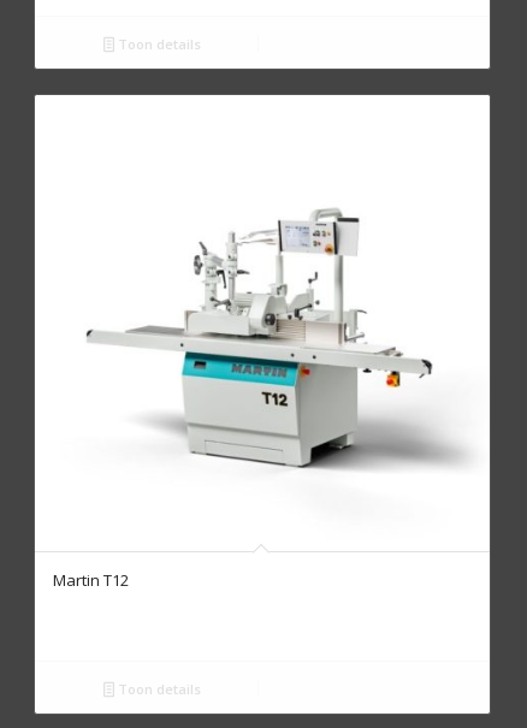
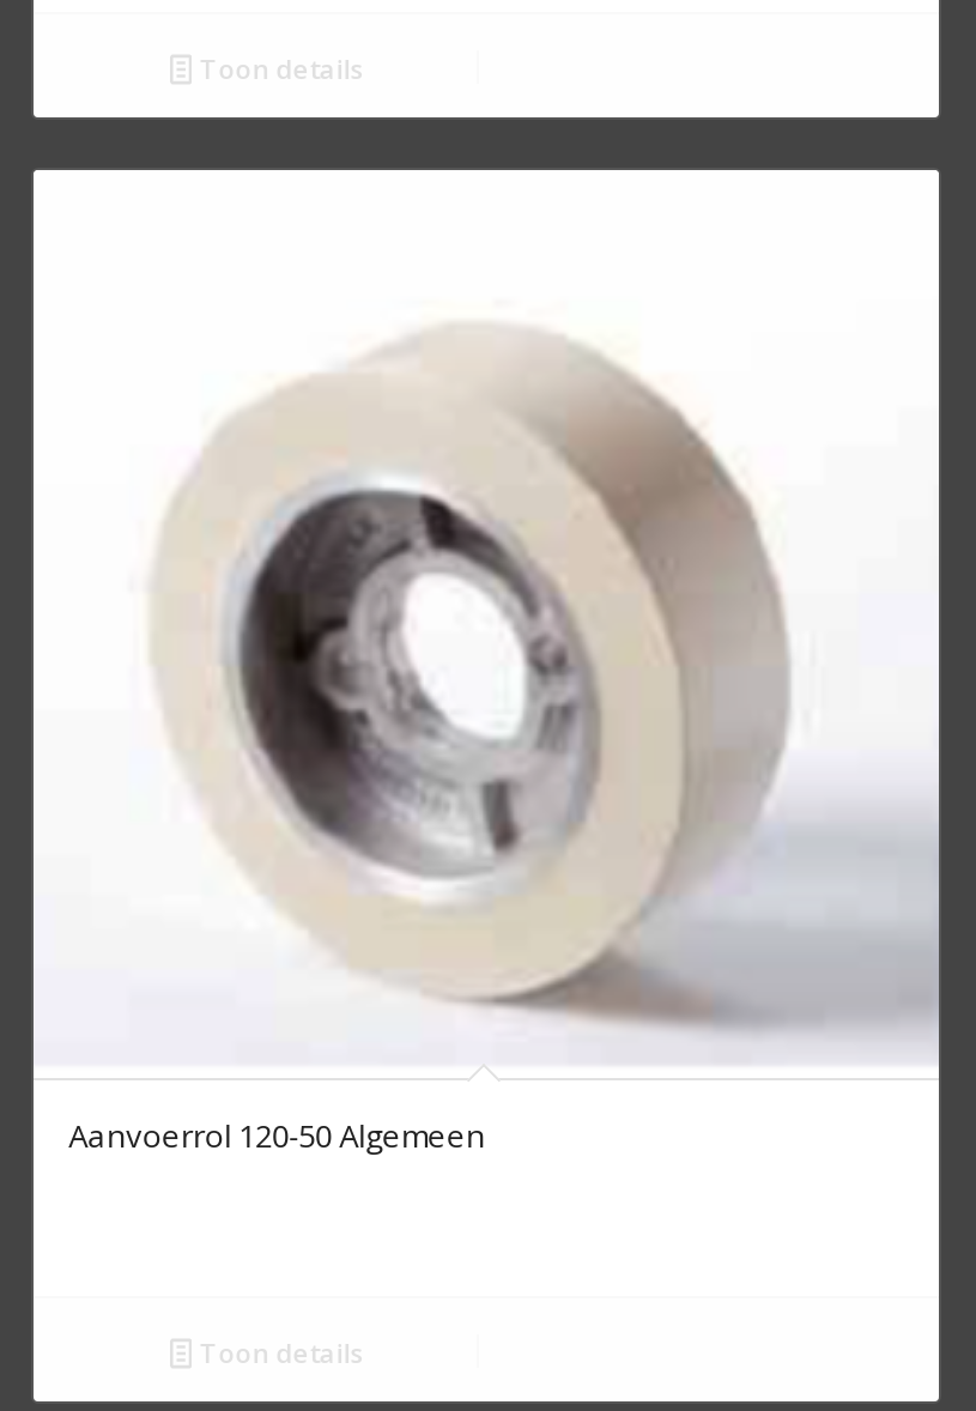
- [image]
- Martin T12
+ [image]
+ Aanvoerrol 120-50 Algemeen
